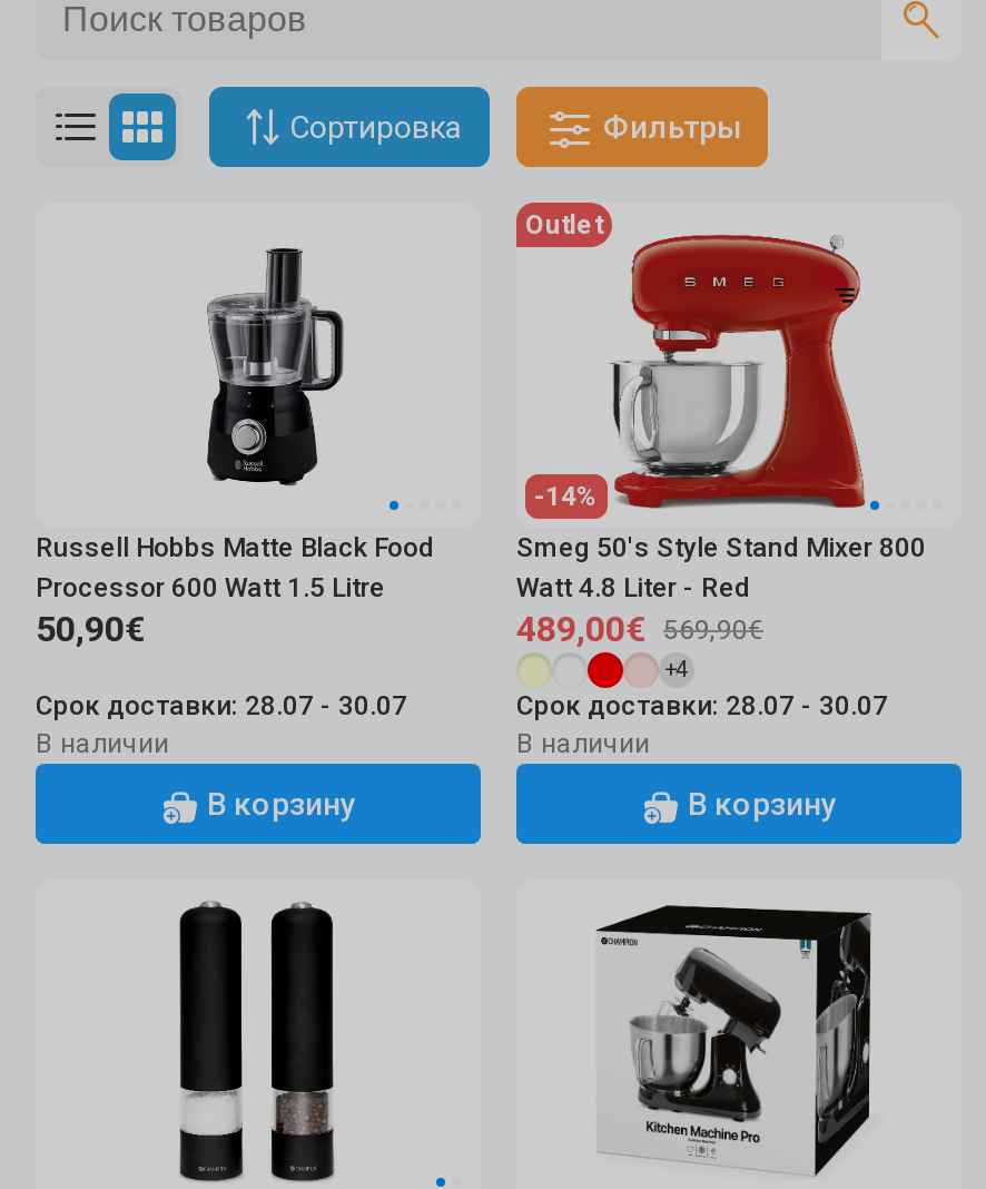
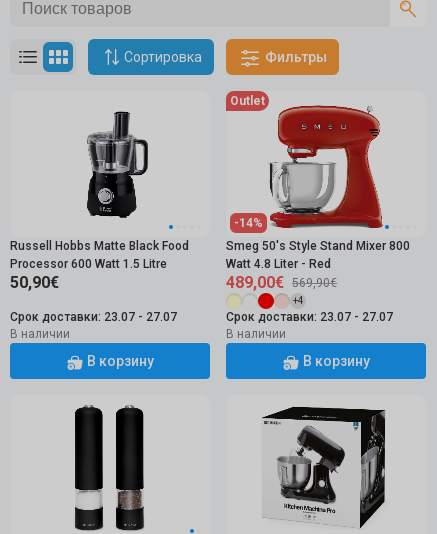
- Срок доставки: 28.07 - 30.07
+ Срок доставки: 23.07 - 27.07

- Срок доставки: 28.07 - 30.07
+ Срок доставки: 23.07 - 27.07
